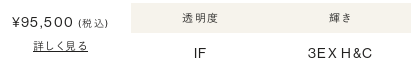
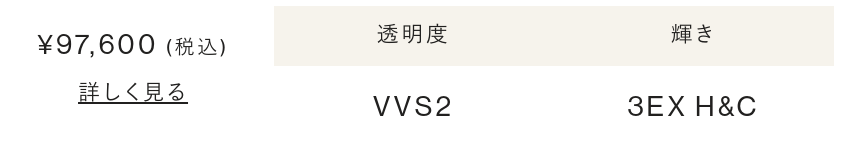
- ¥95,500 (税込)
+ ¥97,600 (税込)

- IF
+ VVS2
